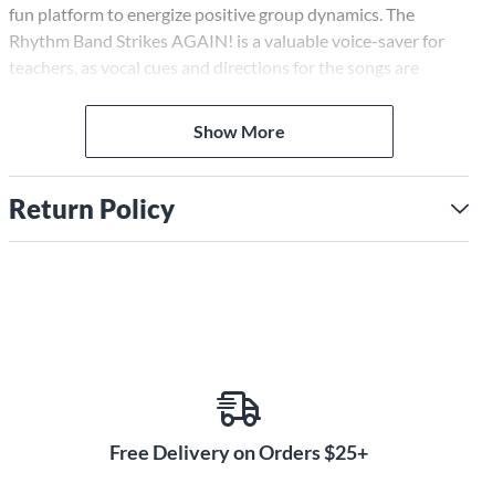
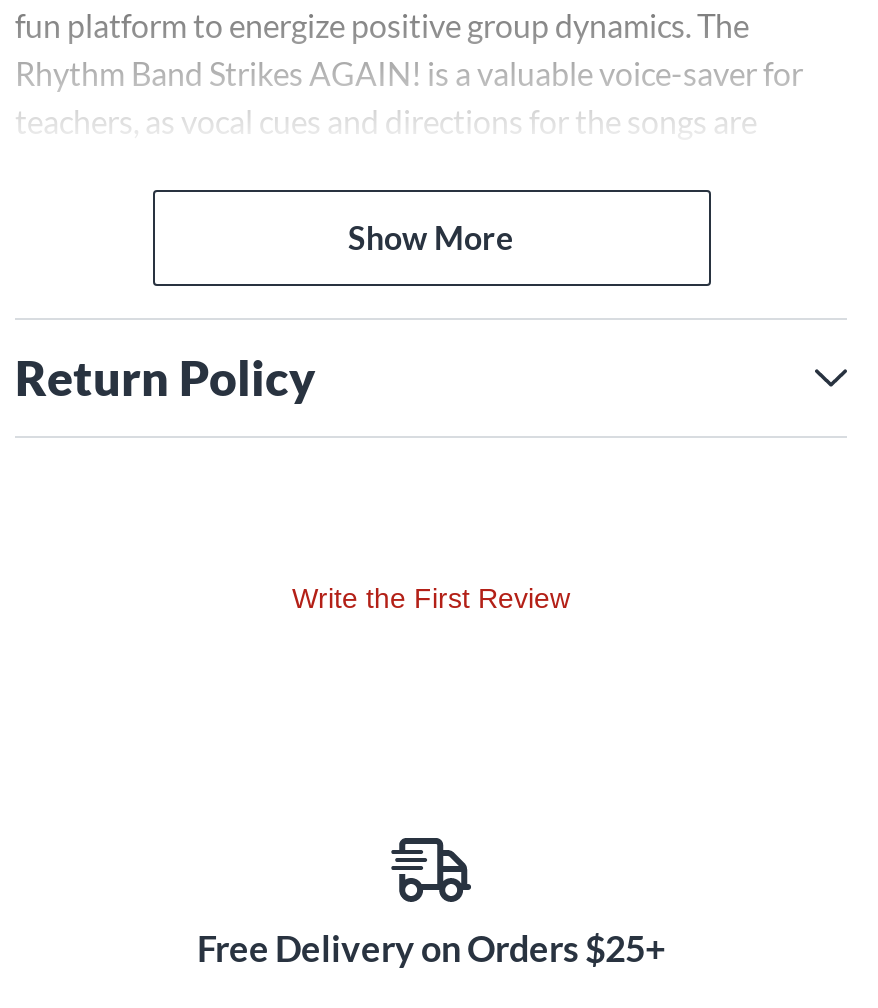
+ Write the First Review
